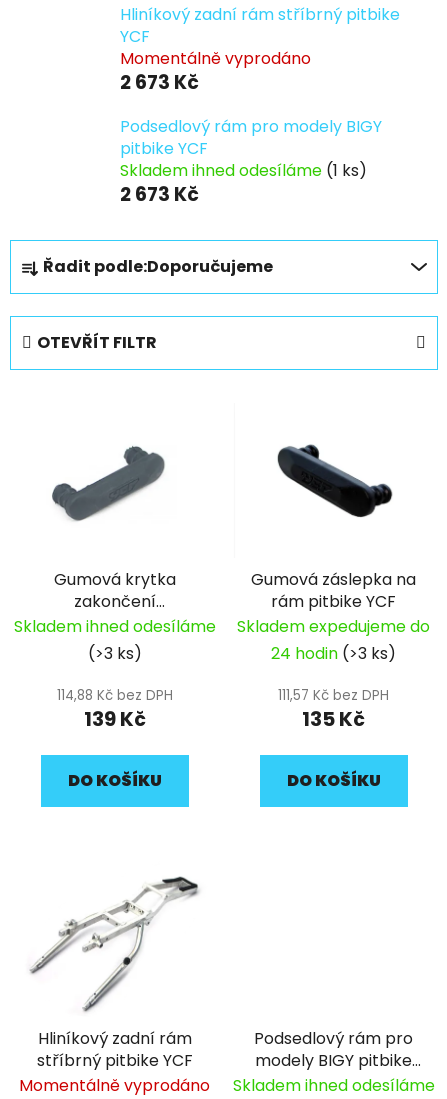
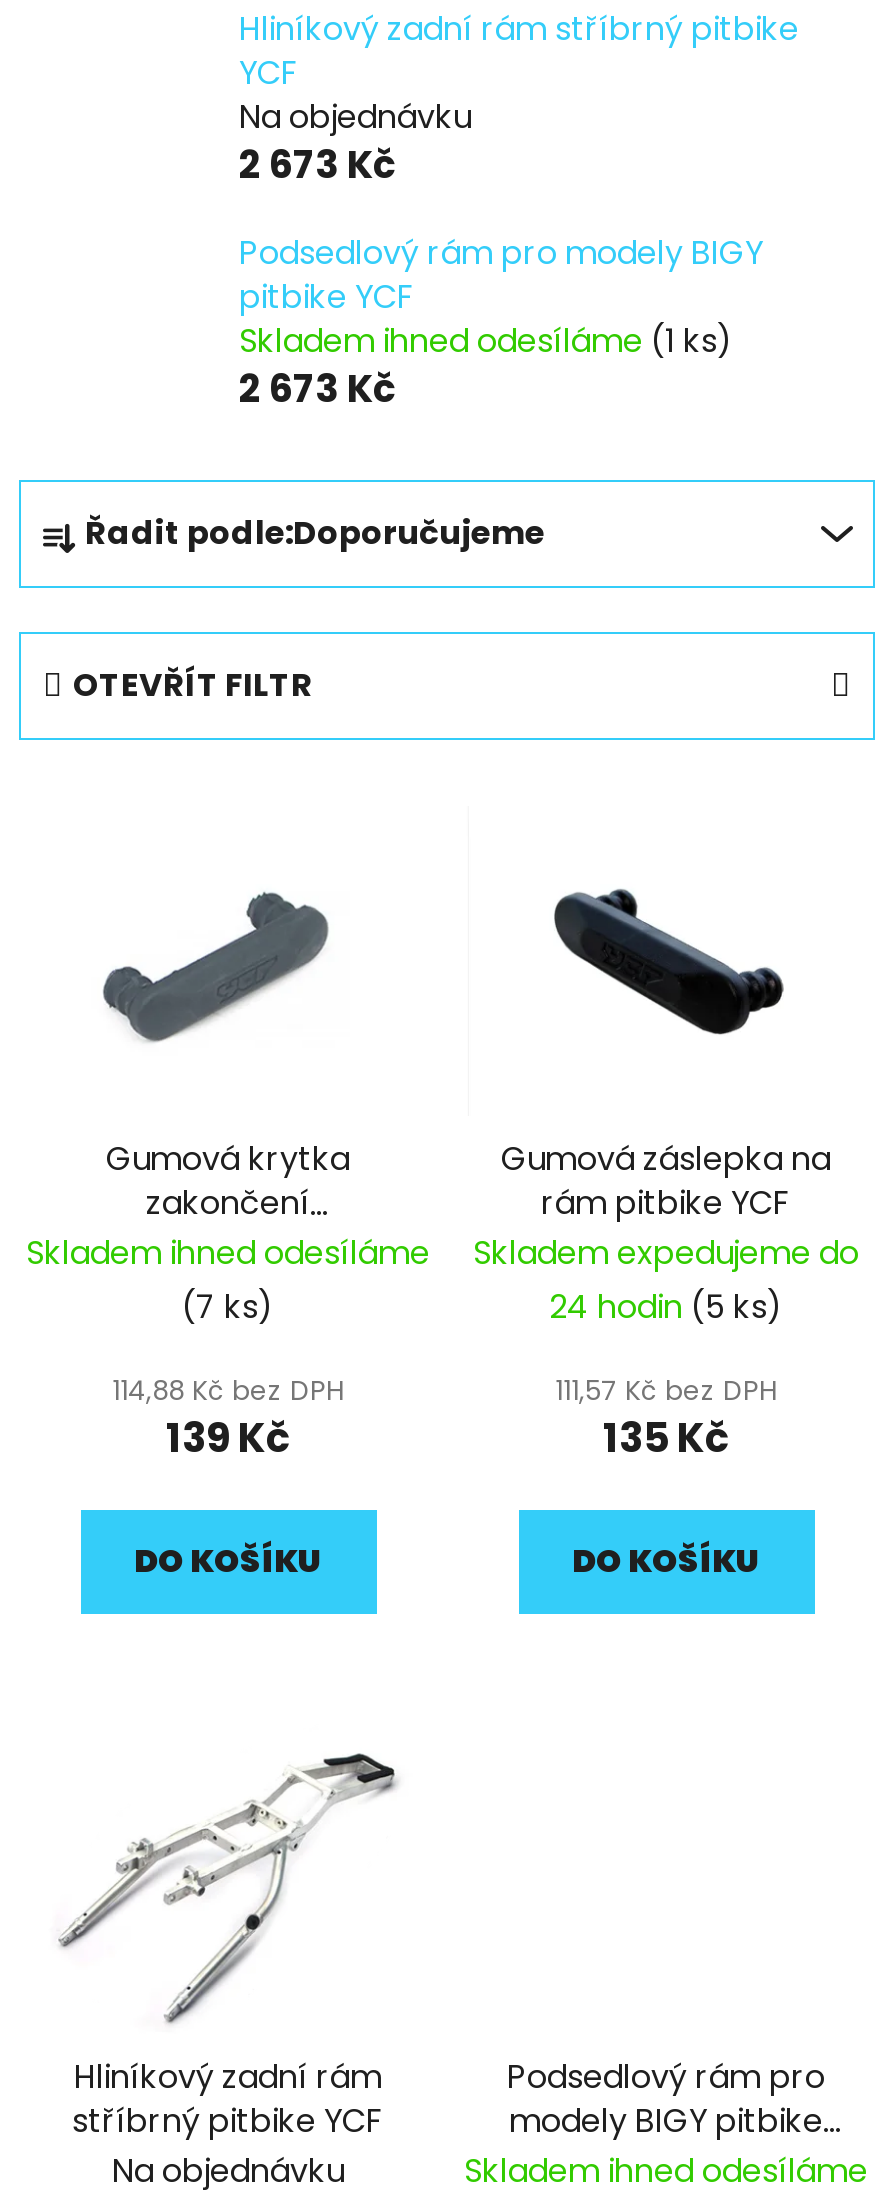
- Momentálně vyprodáno
+ Na objednávku

- (>3 ks)
+ (7 ks)

- 24 hodin (>3 ks)
+ 24 hodin (5 ks)

- Momentálně vyprodáno
+ Na objednávku
